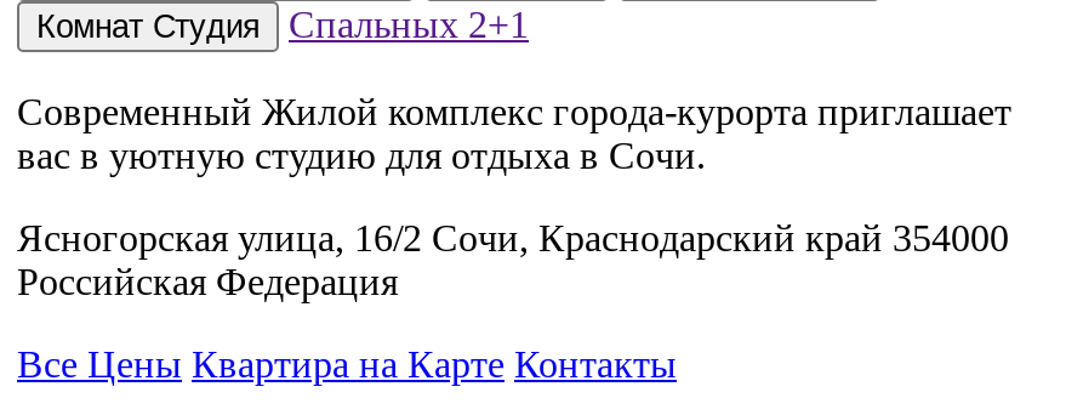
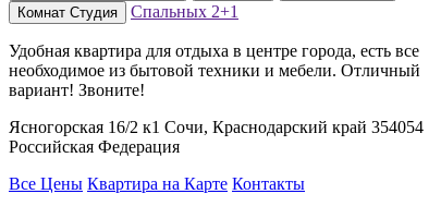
- Современный Жилой комплекс города-курорта приглашает
- вас в уютную студию для отдыха в Сочи.
+ Удобная квартира для отдыха в центре города, есть все
+ необходимое из бытовой техники и мебели. Отличный
+ вариант! Звоните!

- Ясногорская улица, 16/2 Сочи, Краснодарский край 354000
+ Ясногорская 16/2 к1 Сочи, Краснодарский край 354054
